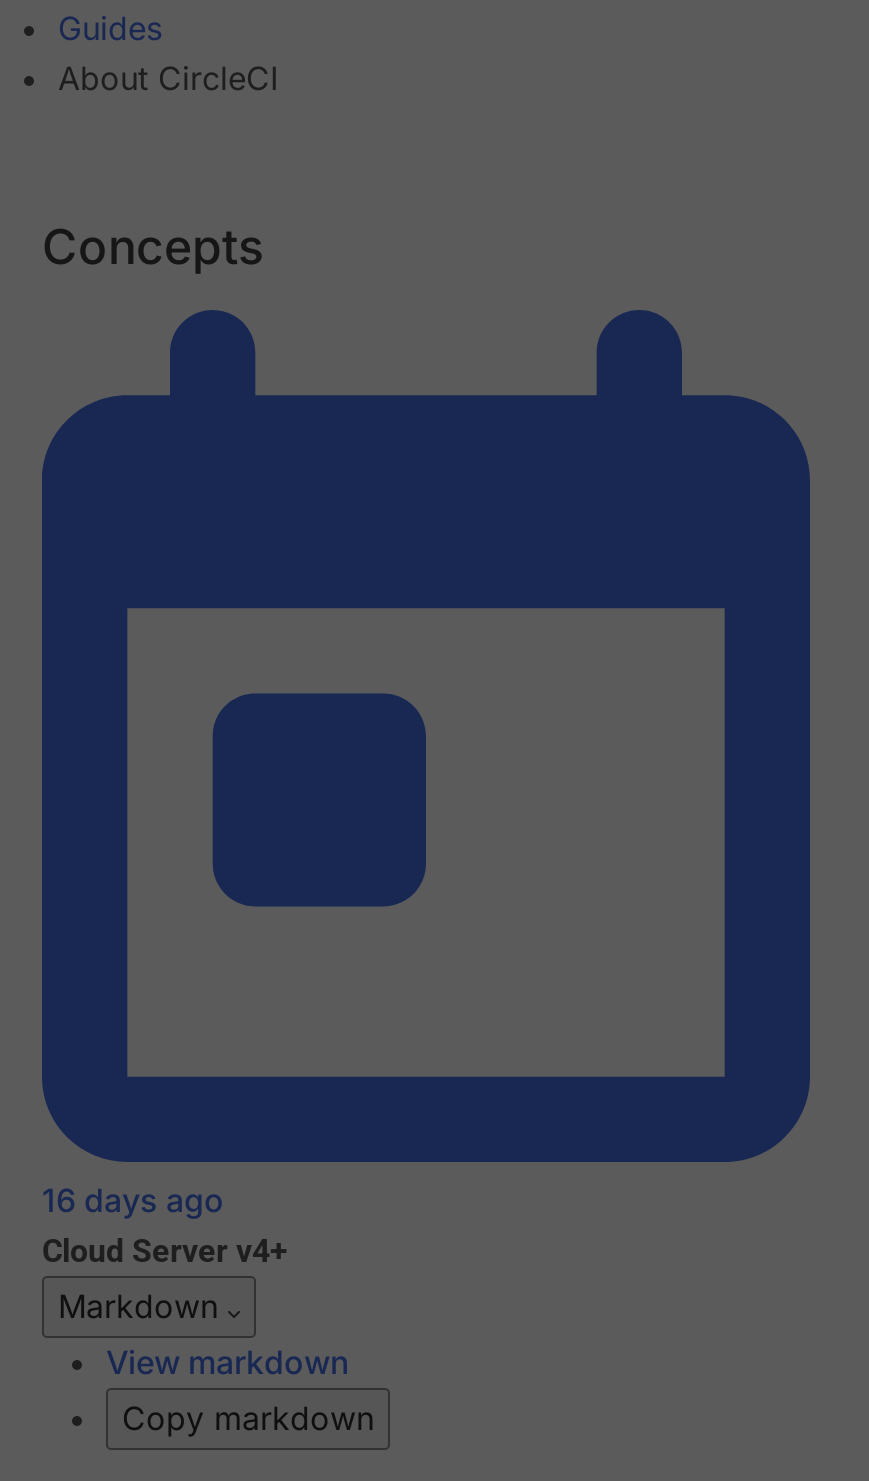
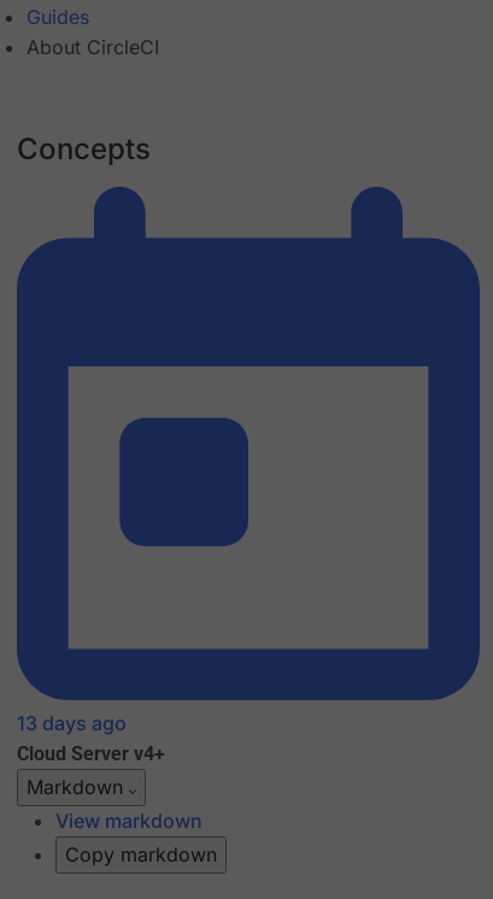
- 16 days ago
+ 13 days ago
